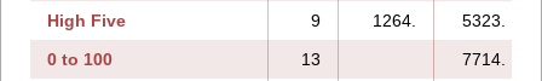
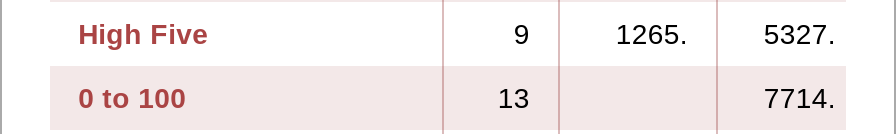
- 1264.
+ 1265.

- 5323.
+ 5327.
